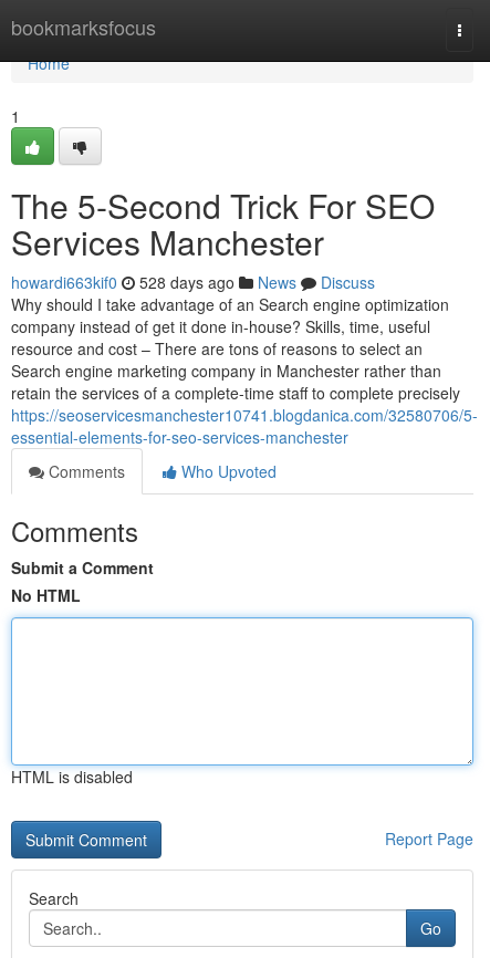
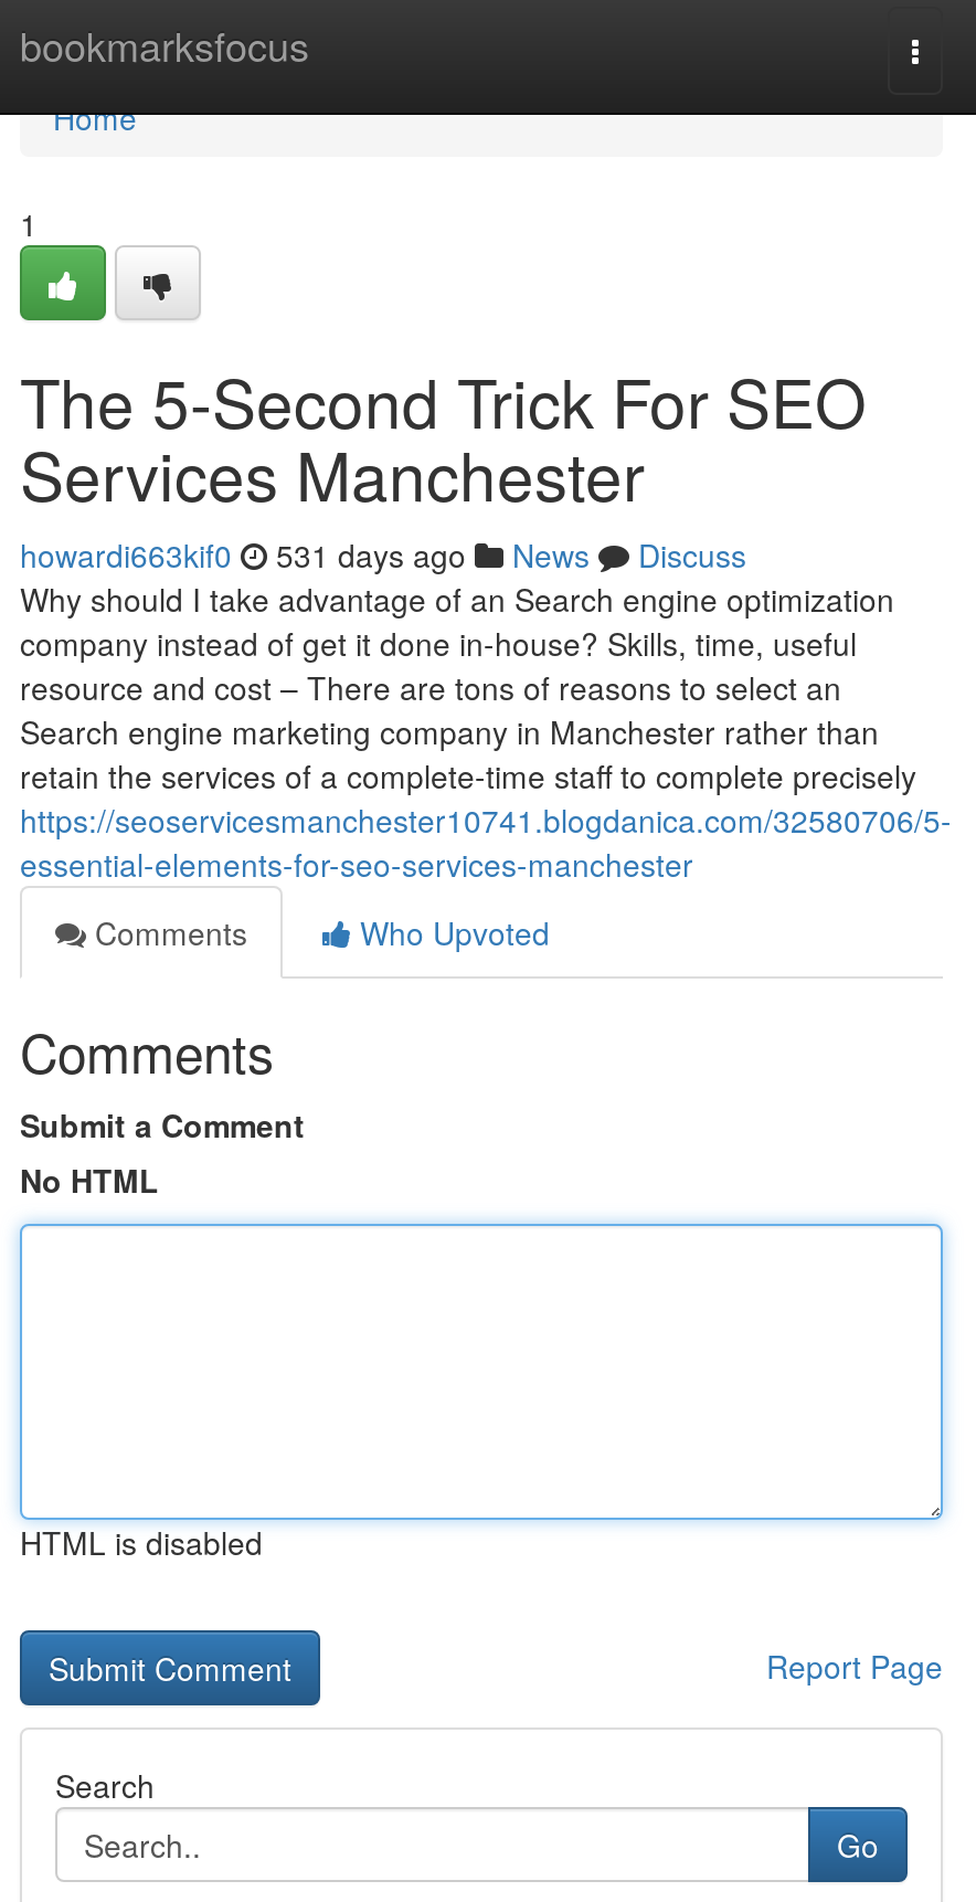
- howardi663kif0 528 days ago News Discuss
+ howardi663kif0 531 days ago News Discuss
